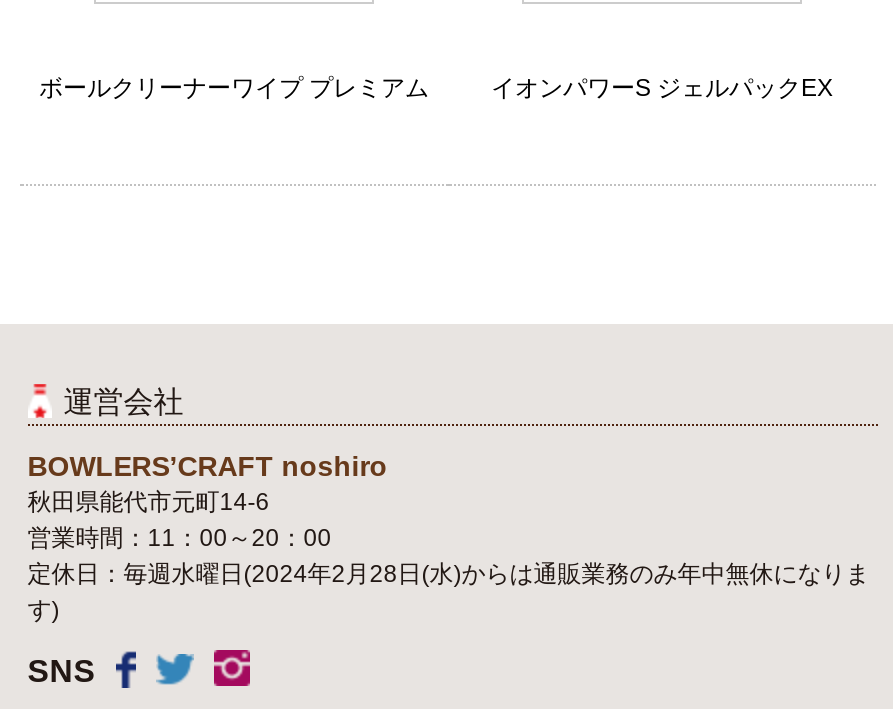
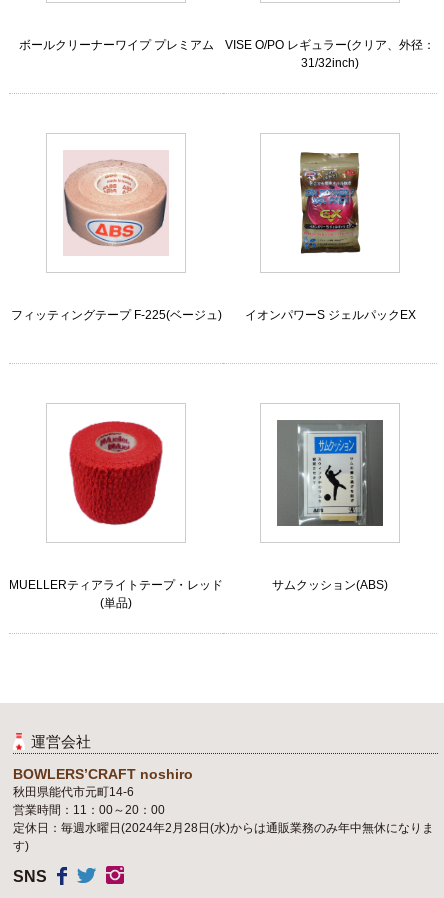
+ MUELLERティアライトテープ・レッド
+ (単品)

+ フィッティングテープ F-225(ベージュ)

+ [image]

+ [image]

+ VISE O/PO レギュラー(クリア、外径：
+ 31/32inch)

+ サムクッション(ABS)

+ [image]

+ [image]
